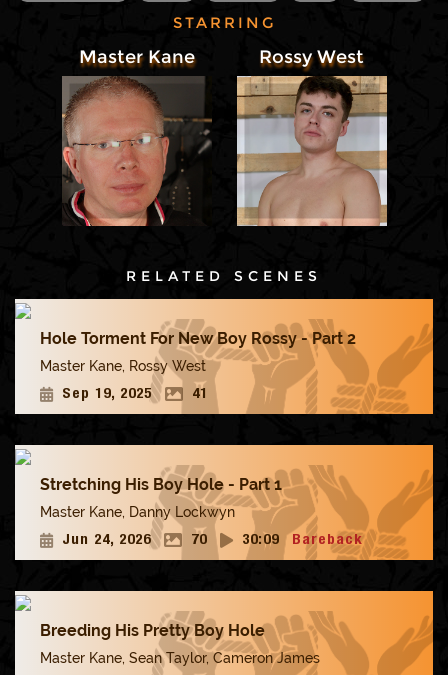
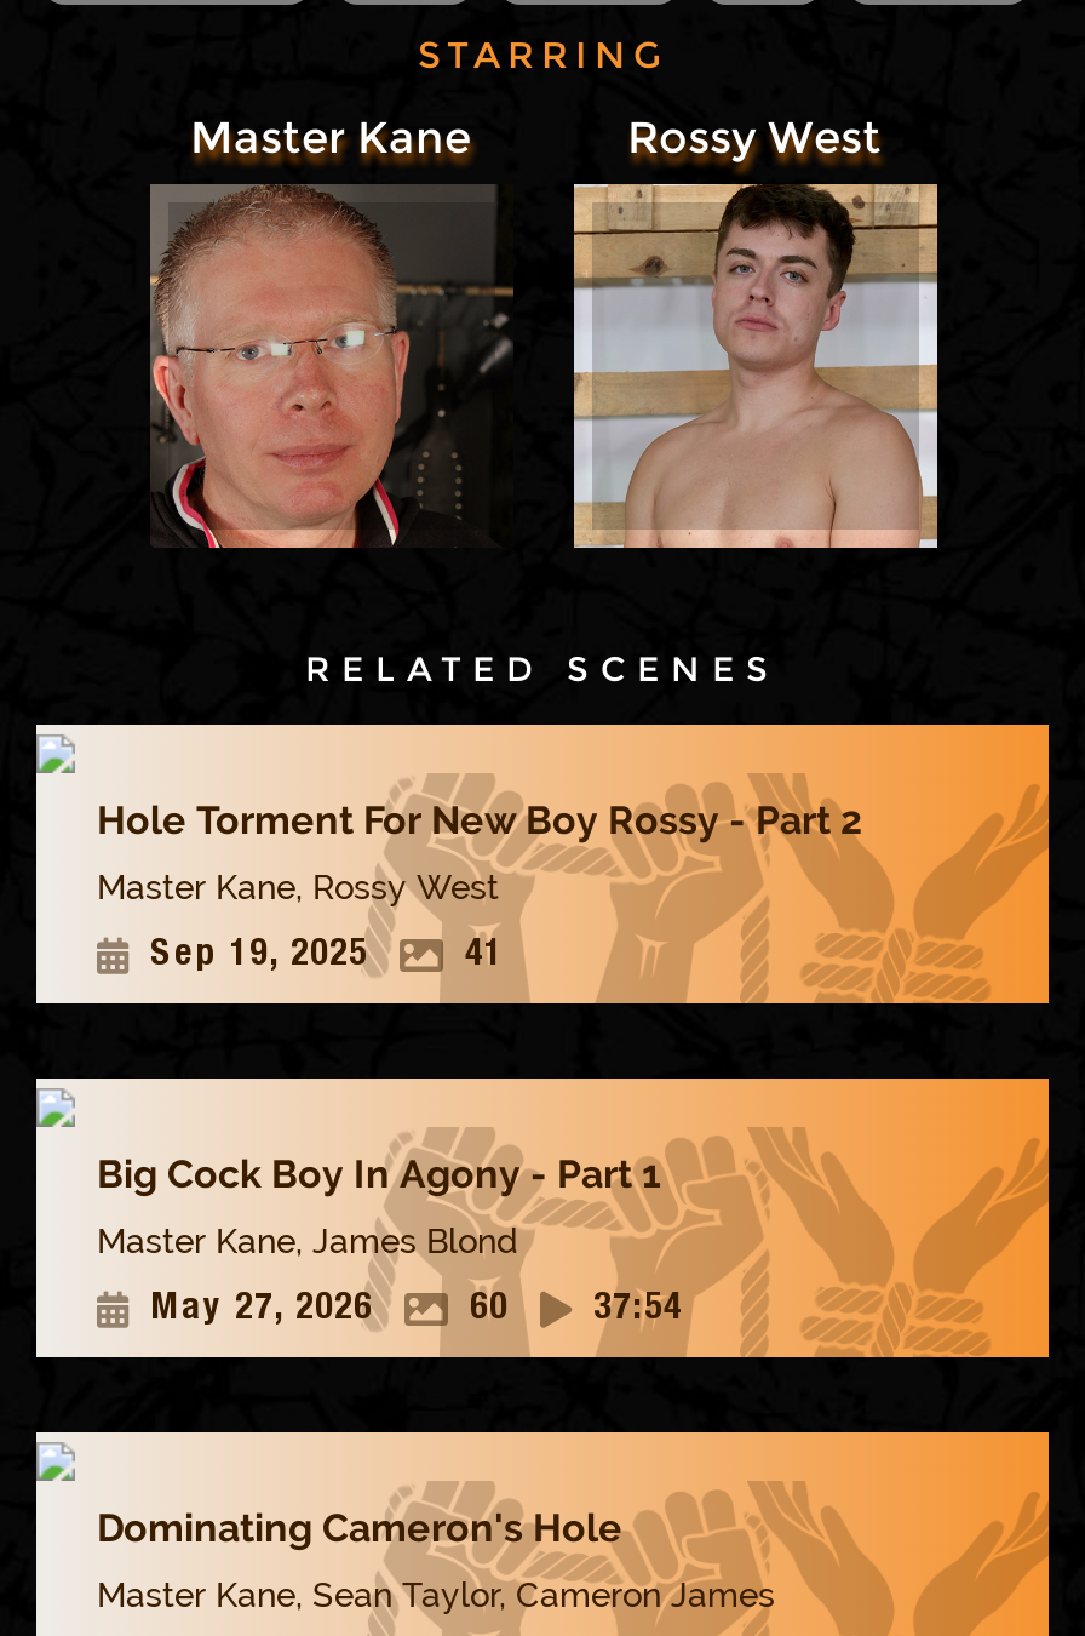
- Stretching His Boy Hole - Part 1
+ Big Cock Boy In Agony - Part 1

- Master Kane, Danny Lockwyn
+ Master Kane, James Blond

- Jun 24, 2026
- 70
- 30:09 Bareback
+ May 27, 2026
+ 60
+ 37:54

- Breeding His Pretty Boy Hole
+ Dominating Cameron's Hole
